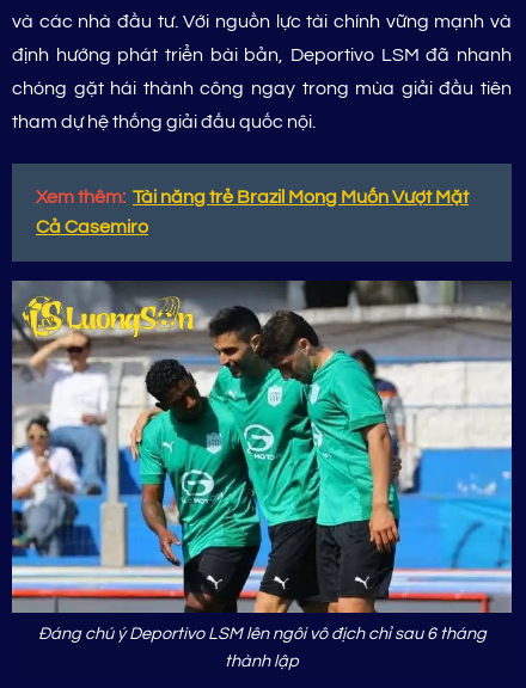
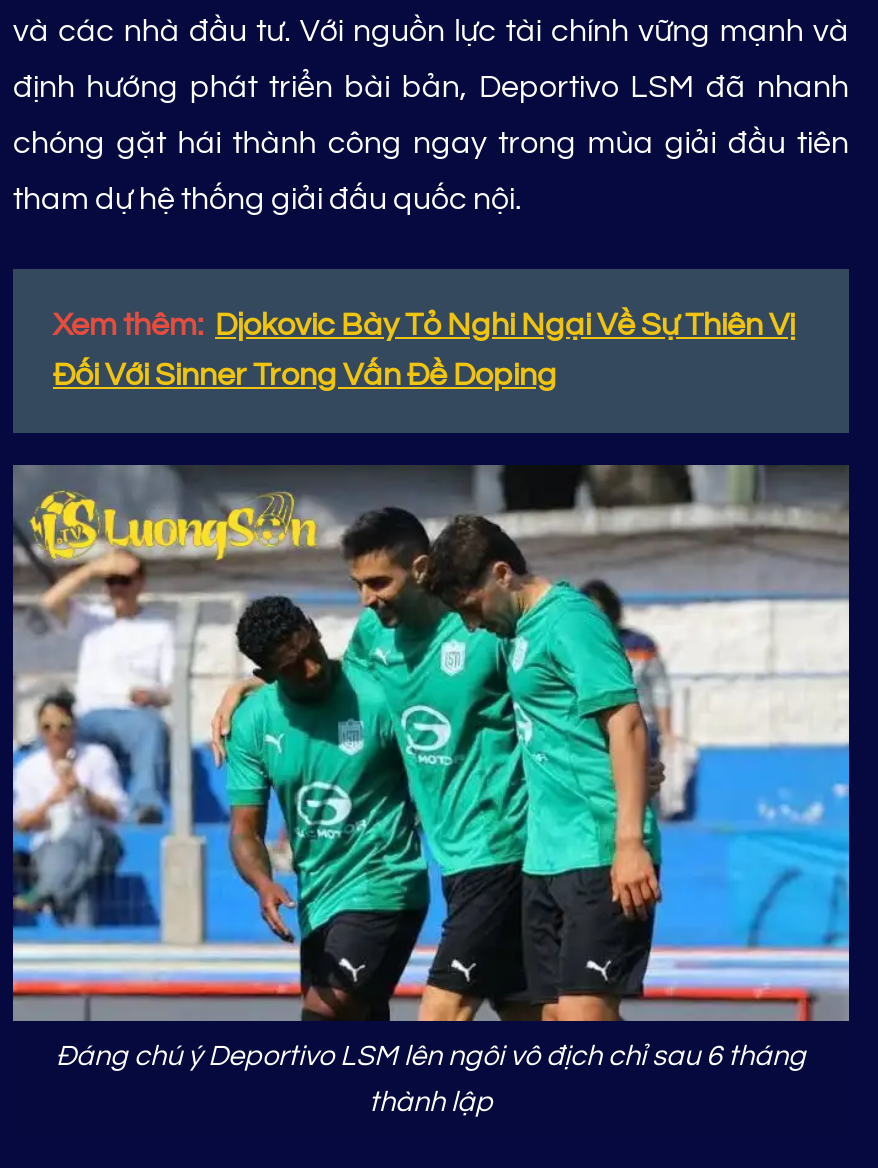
- Xem thêm: Tài năng trẻ Brazil Mong Muốn Vượt Mặt
+ Xem thêm: Djokovic Bày Tỏ Nghi Ngại Về Sự Thiên Vị

- Cả Casemiro
+ Đối Với Sinner Trong Vấn Đề Doping
